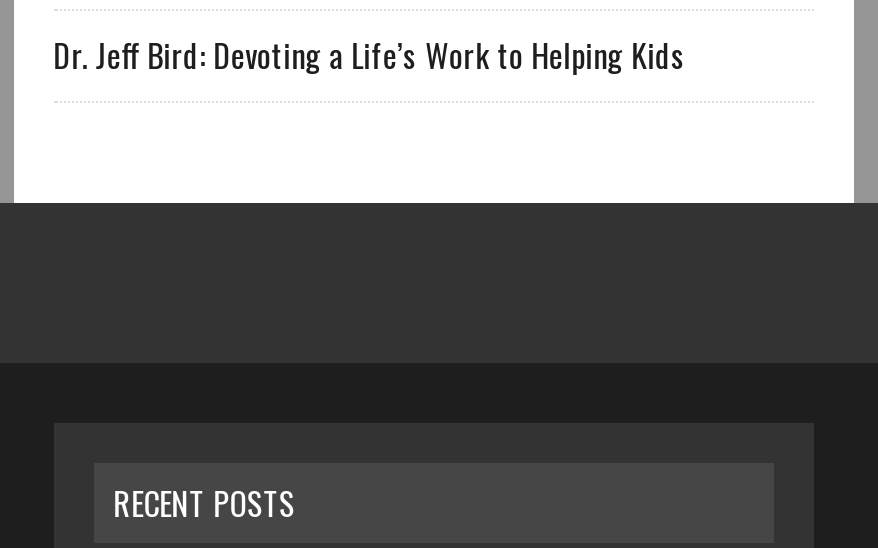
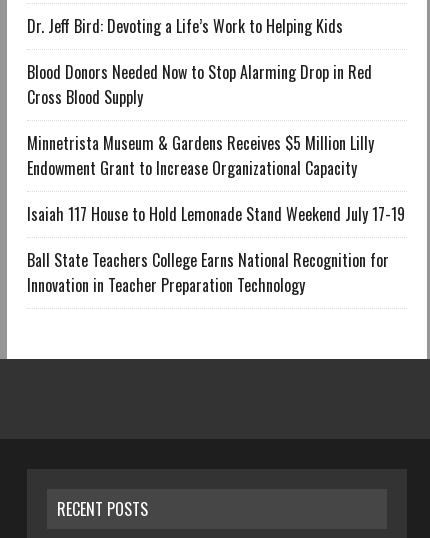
+ Blood Donors Needed Now to Stop Alarming Drop in Red
+ Cross Blood Supply
+ Minnetrista Museum & Gardens Receives $5 Million Lilly
+ Endowment Grant to Increase Organizational Capacity
+ Isaiah 117 House to Hold Lemonade Stand Weekend July 17-19
+ Ball State Teachers College Earns National Recognition for
+ Innovation in Teacher Preparation Technology
